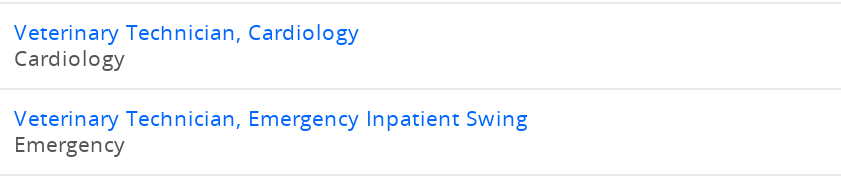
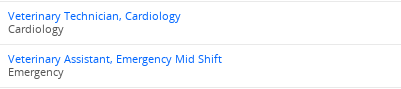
- Veterinary Technician, Emergency Inpatient Swing
+ Veterinary Assistant, Emergency Mid Shift
